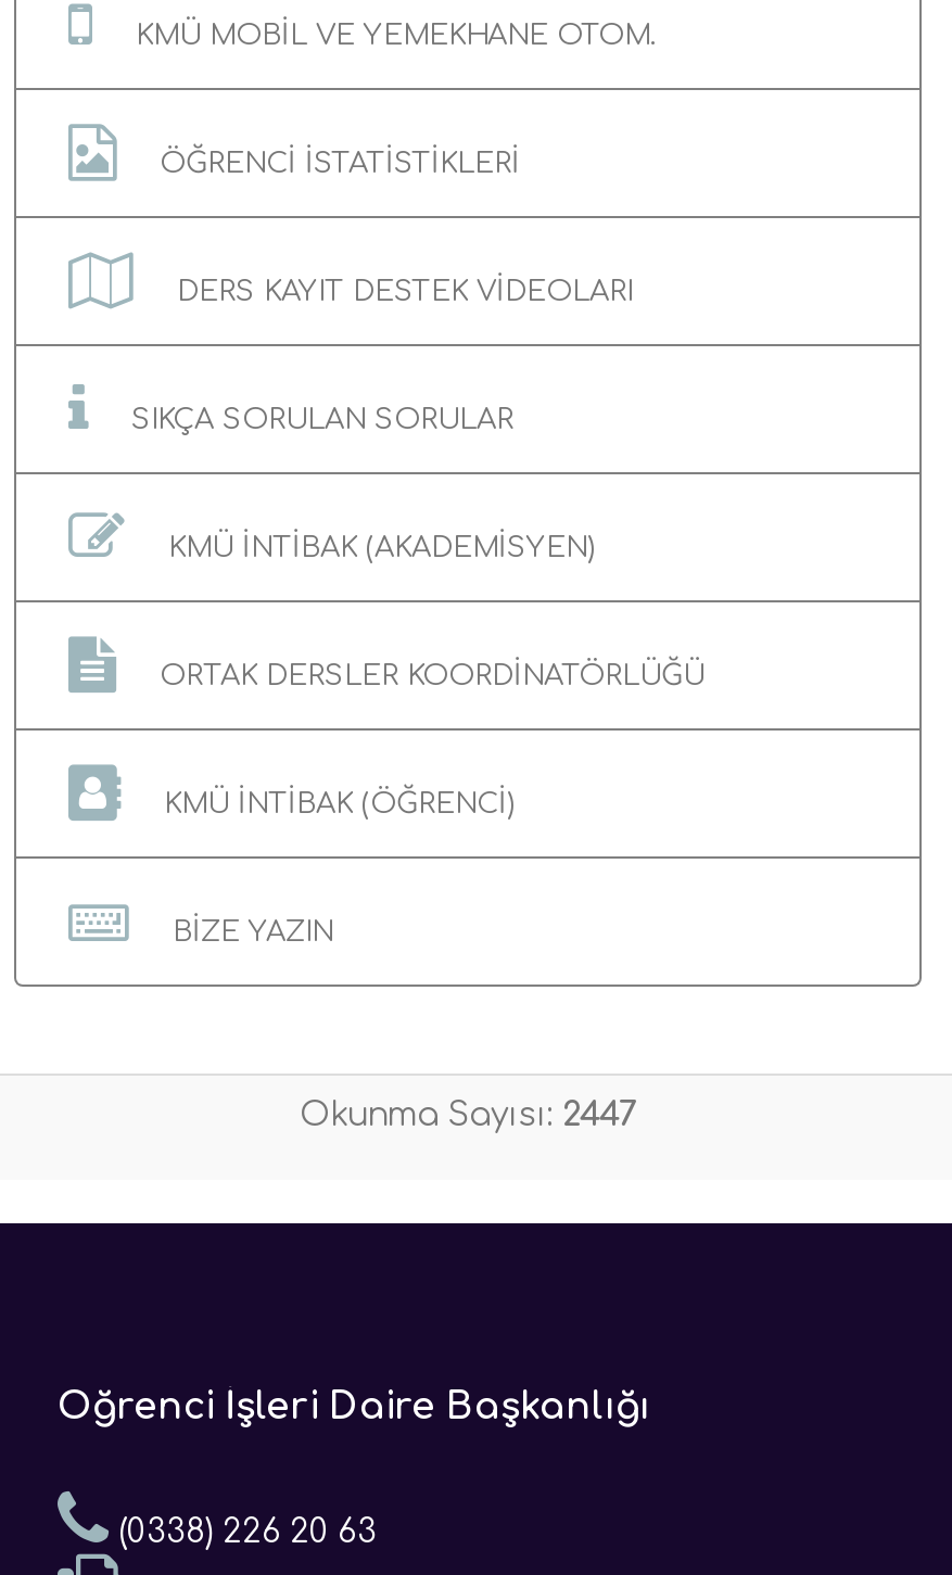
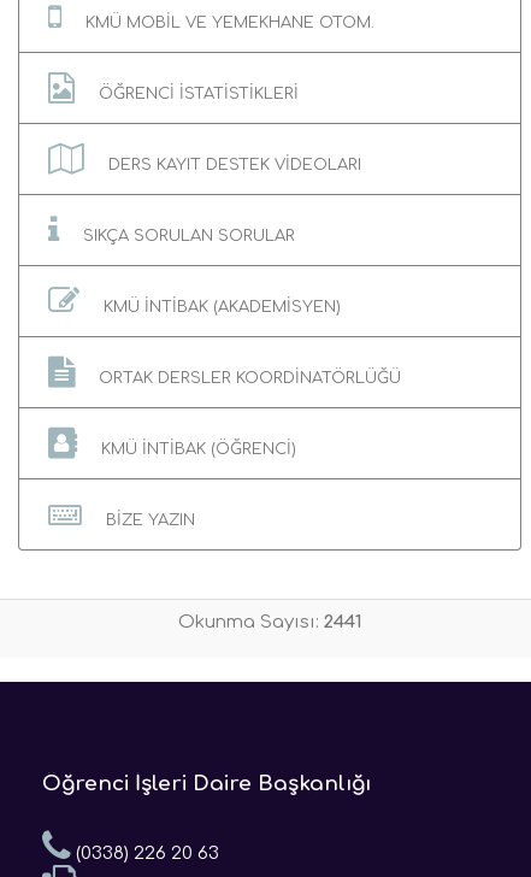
- Okunma Sayısı: 2447
+ Okunma Sayısı: 2441
